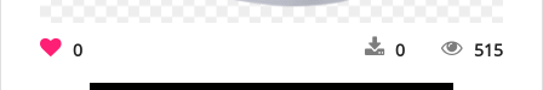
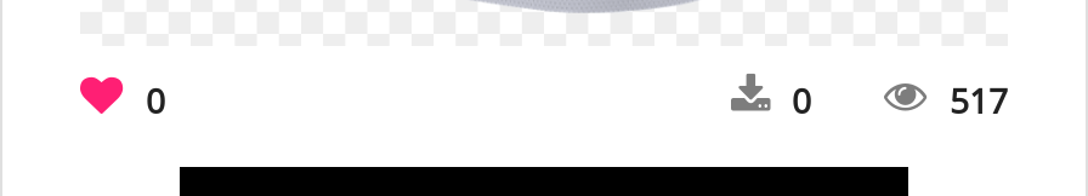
- 515
+ 517
